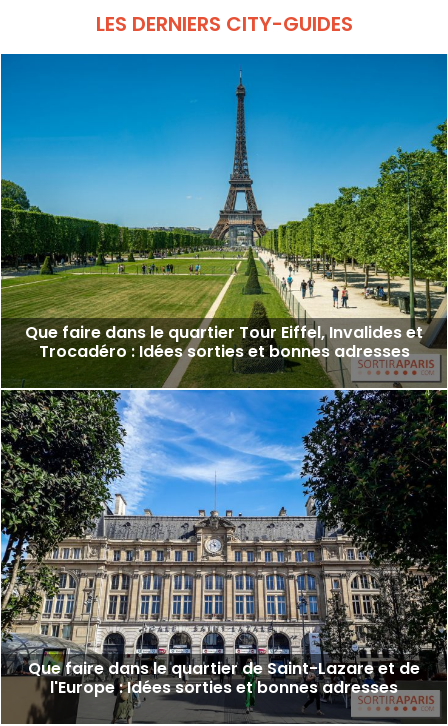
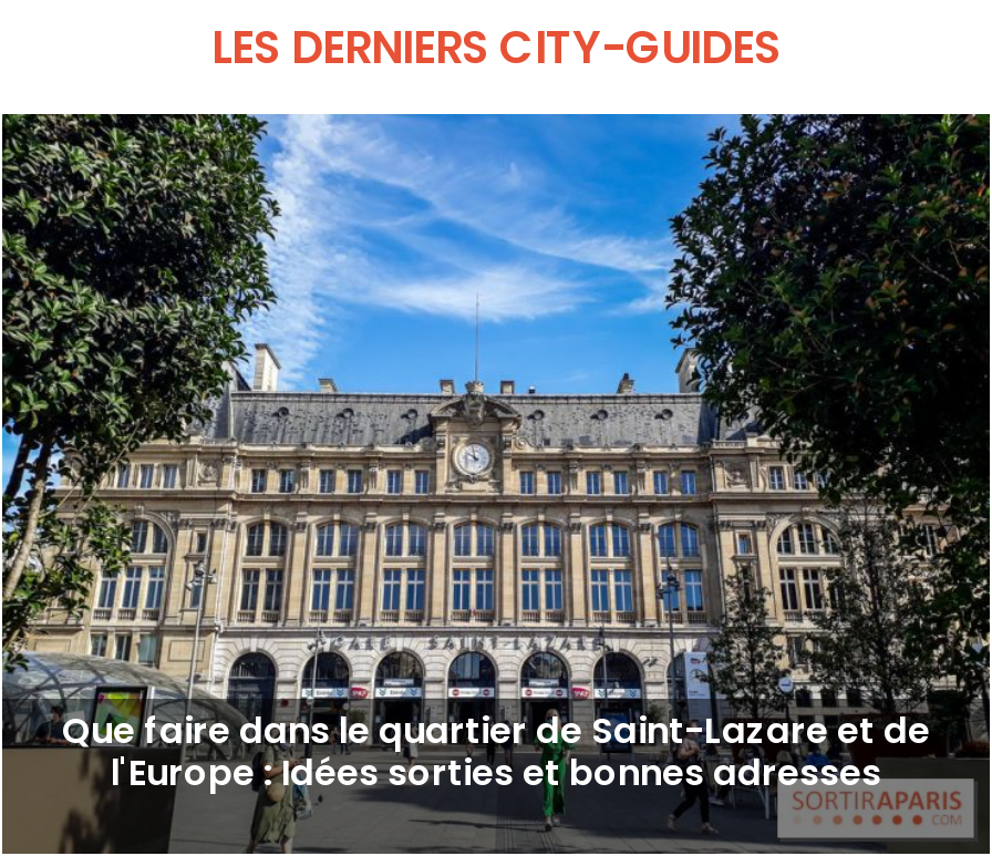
- [image]
- Que faire dans le quartier Tour Eiffel, Invalides et
- Trocadéro : Idées sorties et bonnes adresses
